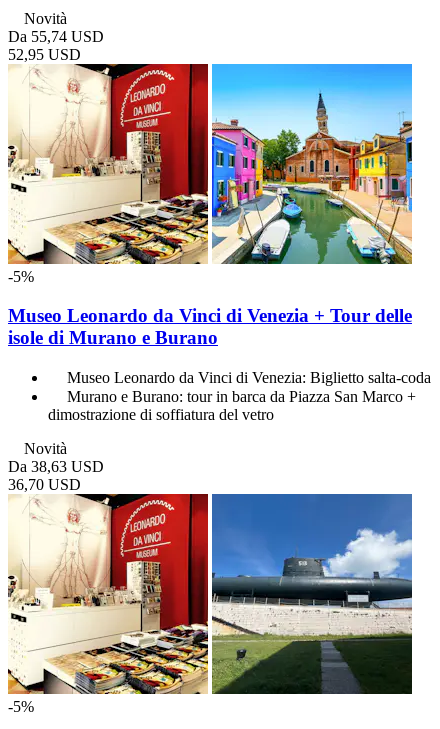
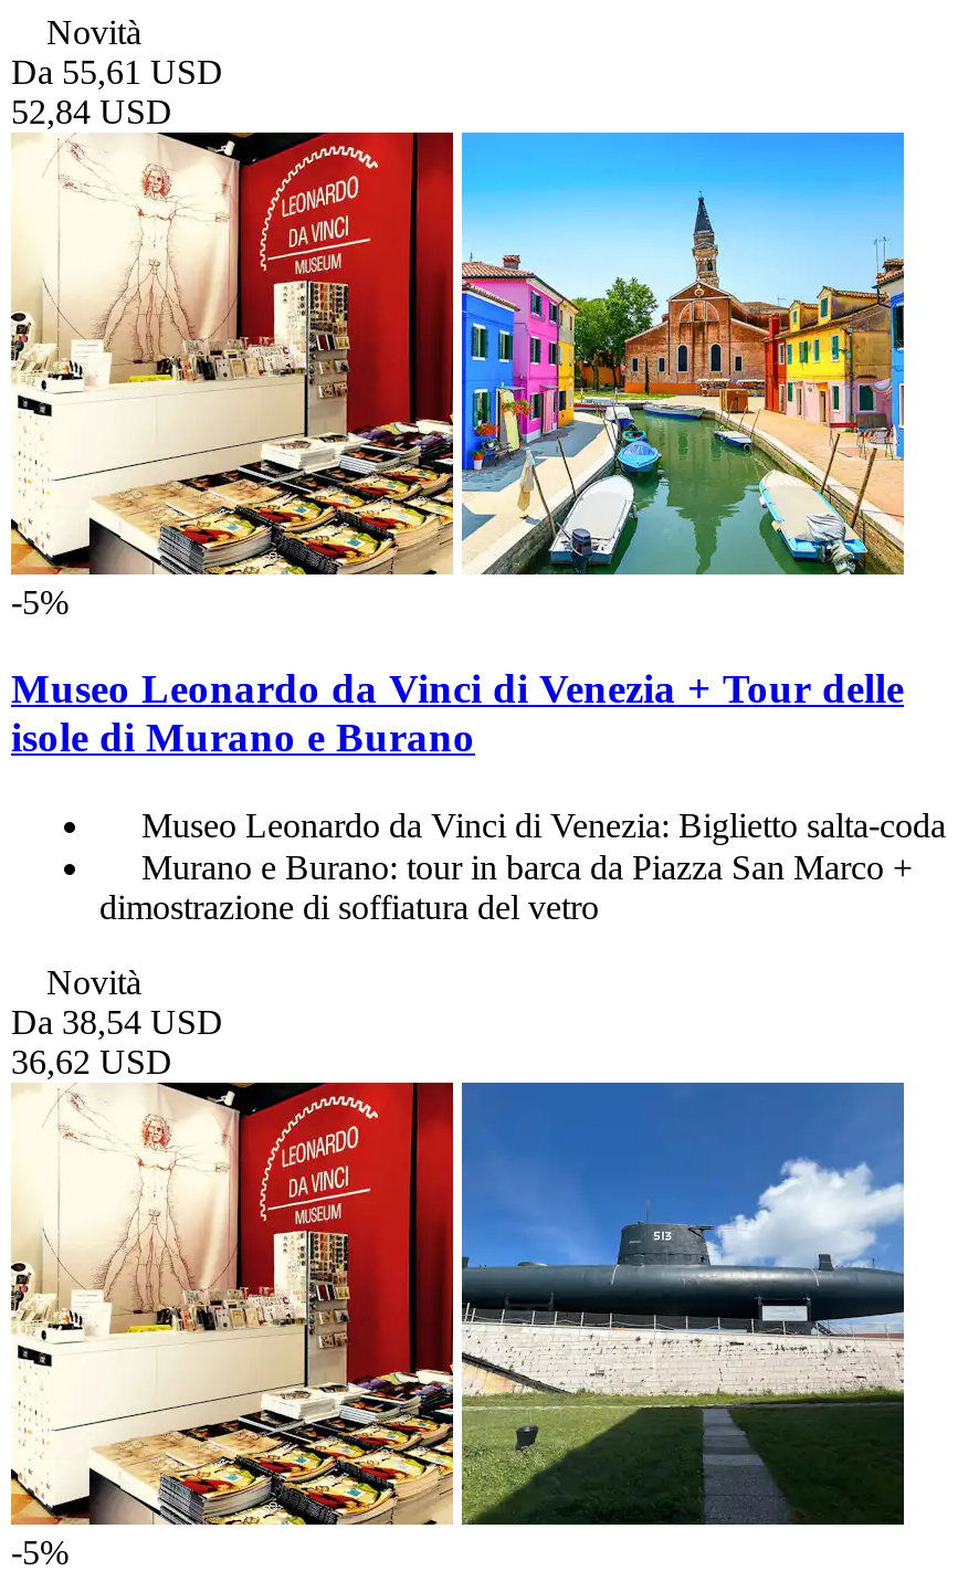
- Da 55,74 USD
+ Da 55,61 USD

- 52,95 USD
+ 52,84 USD

- Da 38,63 USD
+ Da 38,54 USD

- 36,70 USD
+ 36,62 USD
